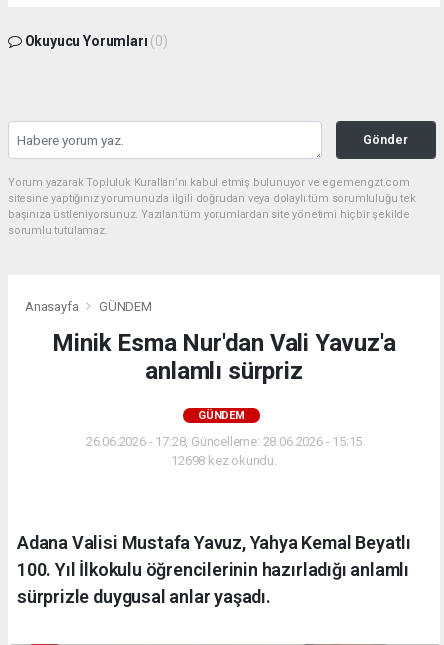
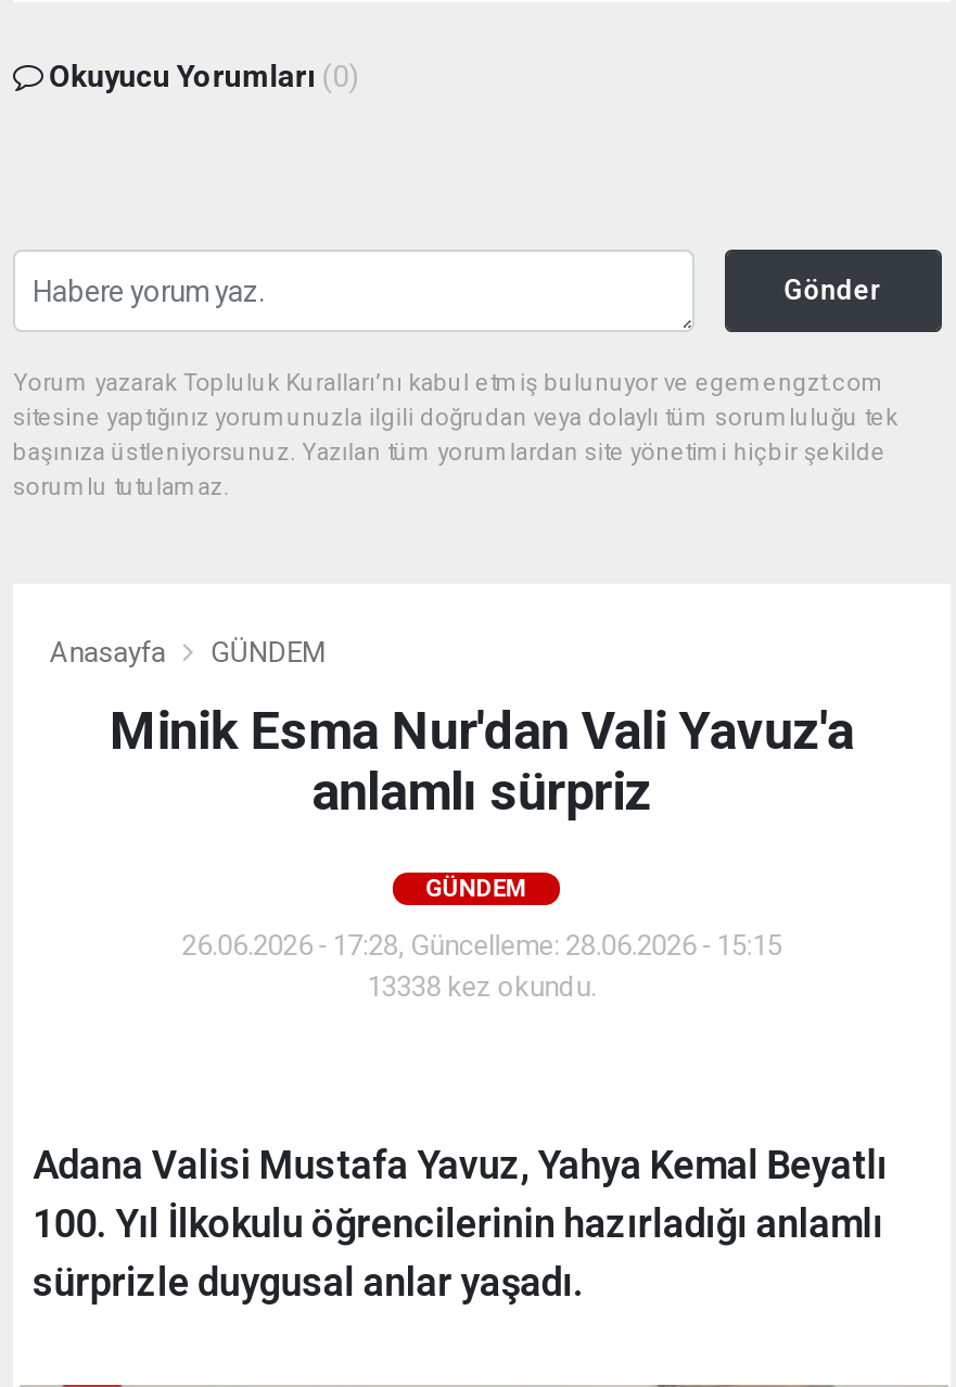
- 12698 kez okundu.
+ 13338 kez okundu.
